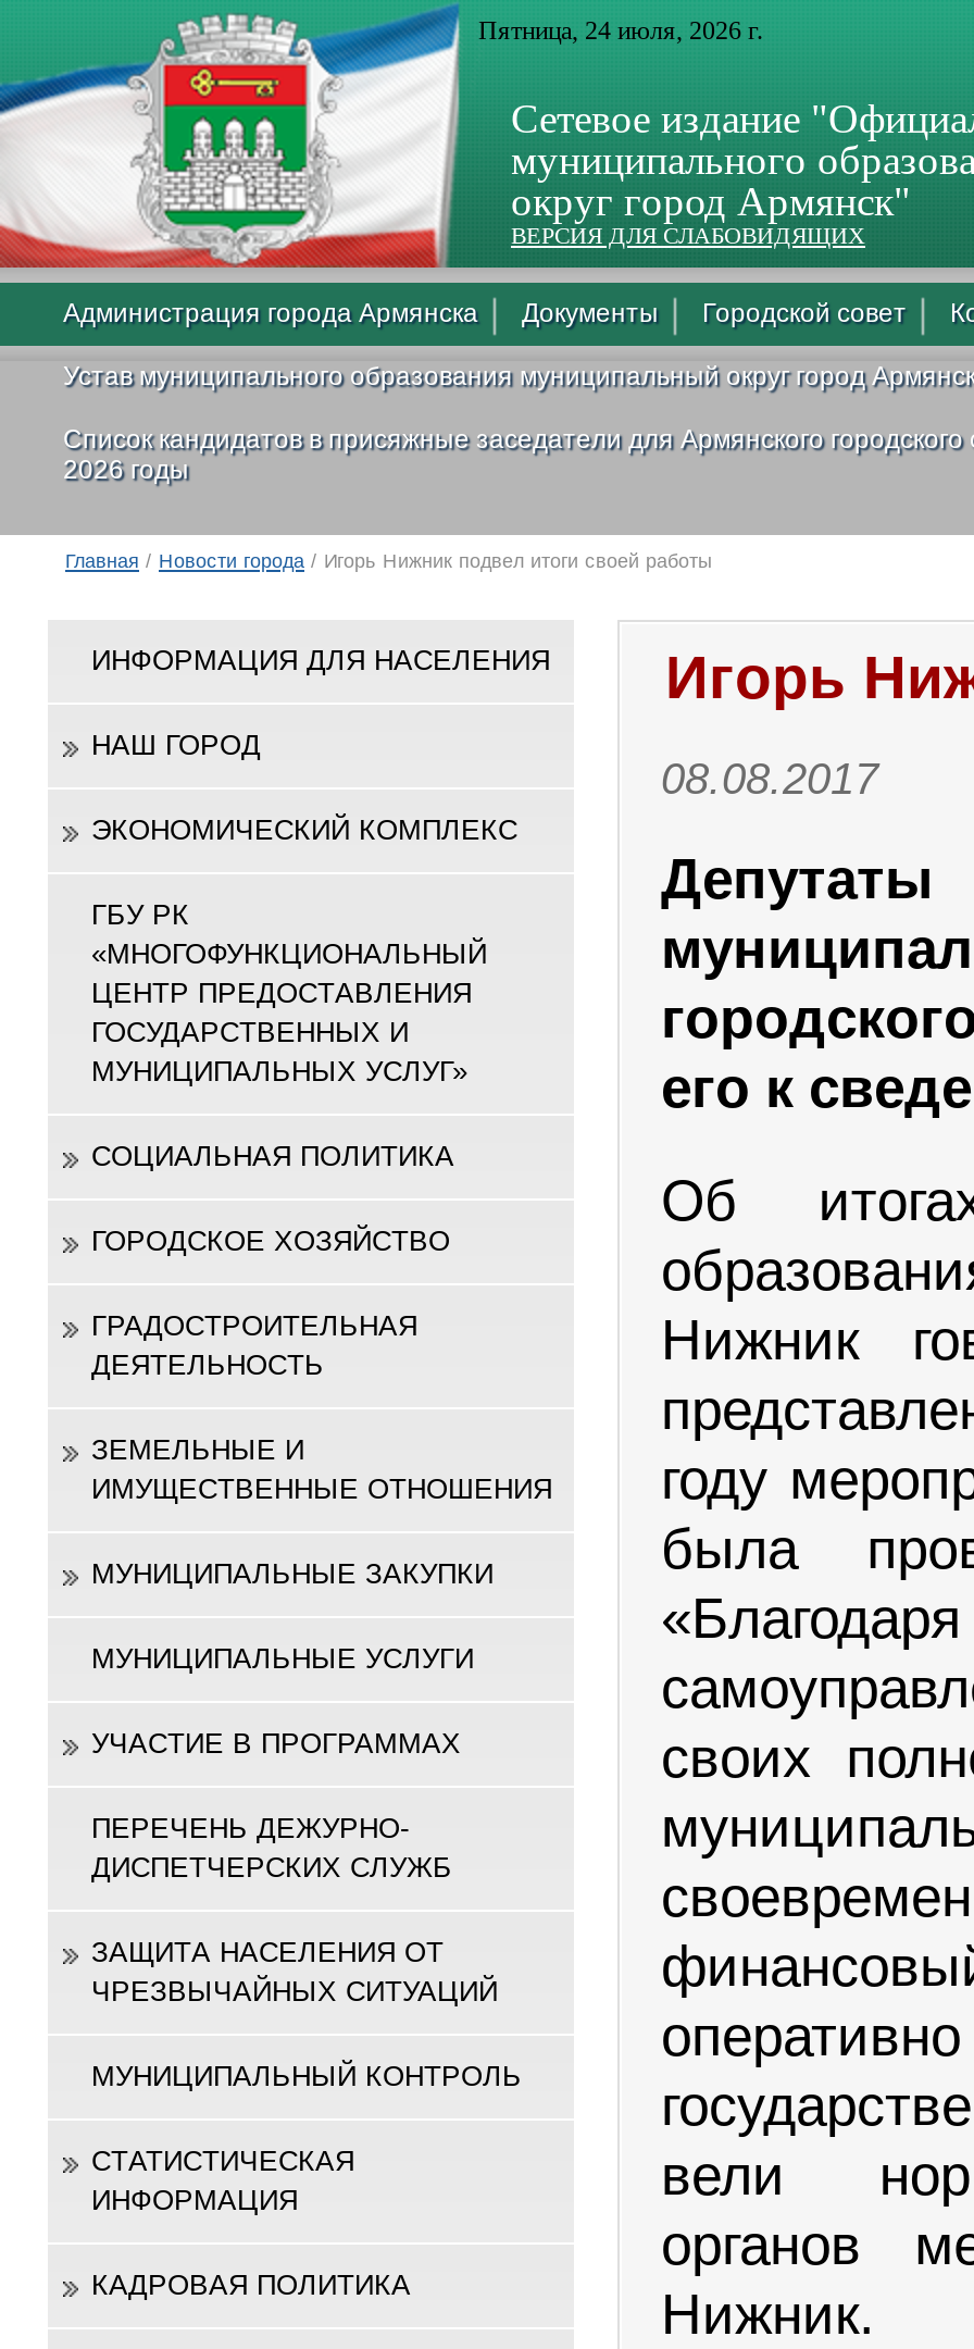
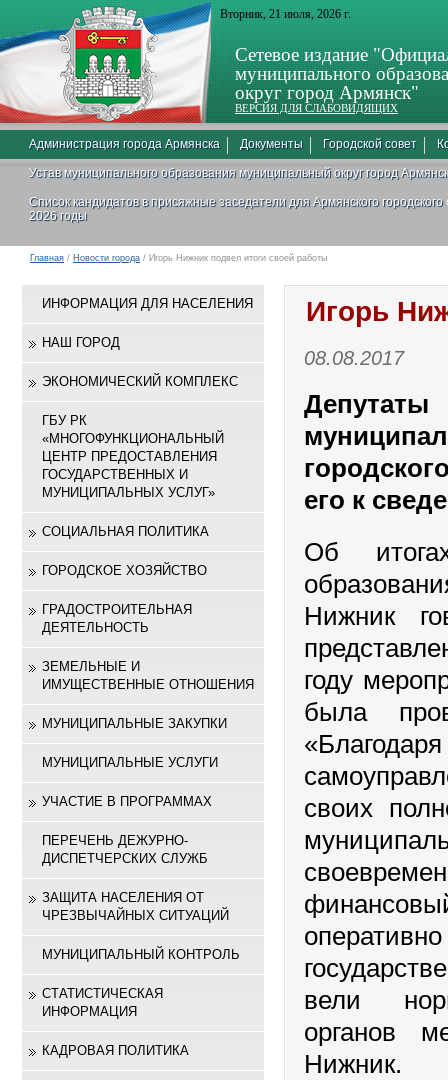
- Пятница, 24 июля, 2026 г.
+ Вторник, 21 июля, 2026 г.
